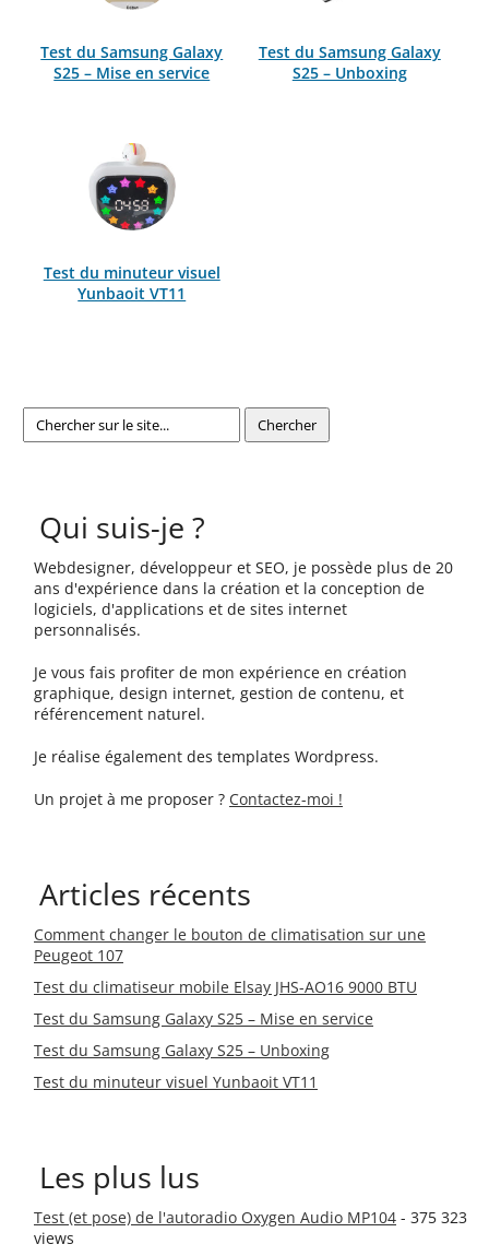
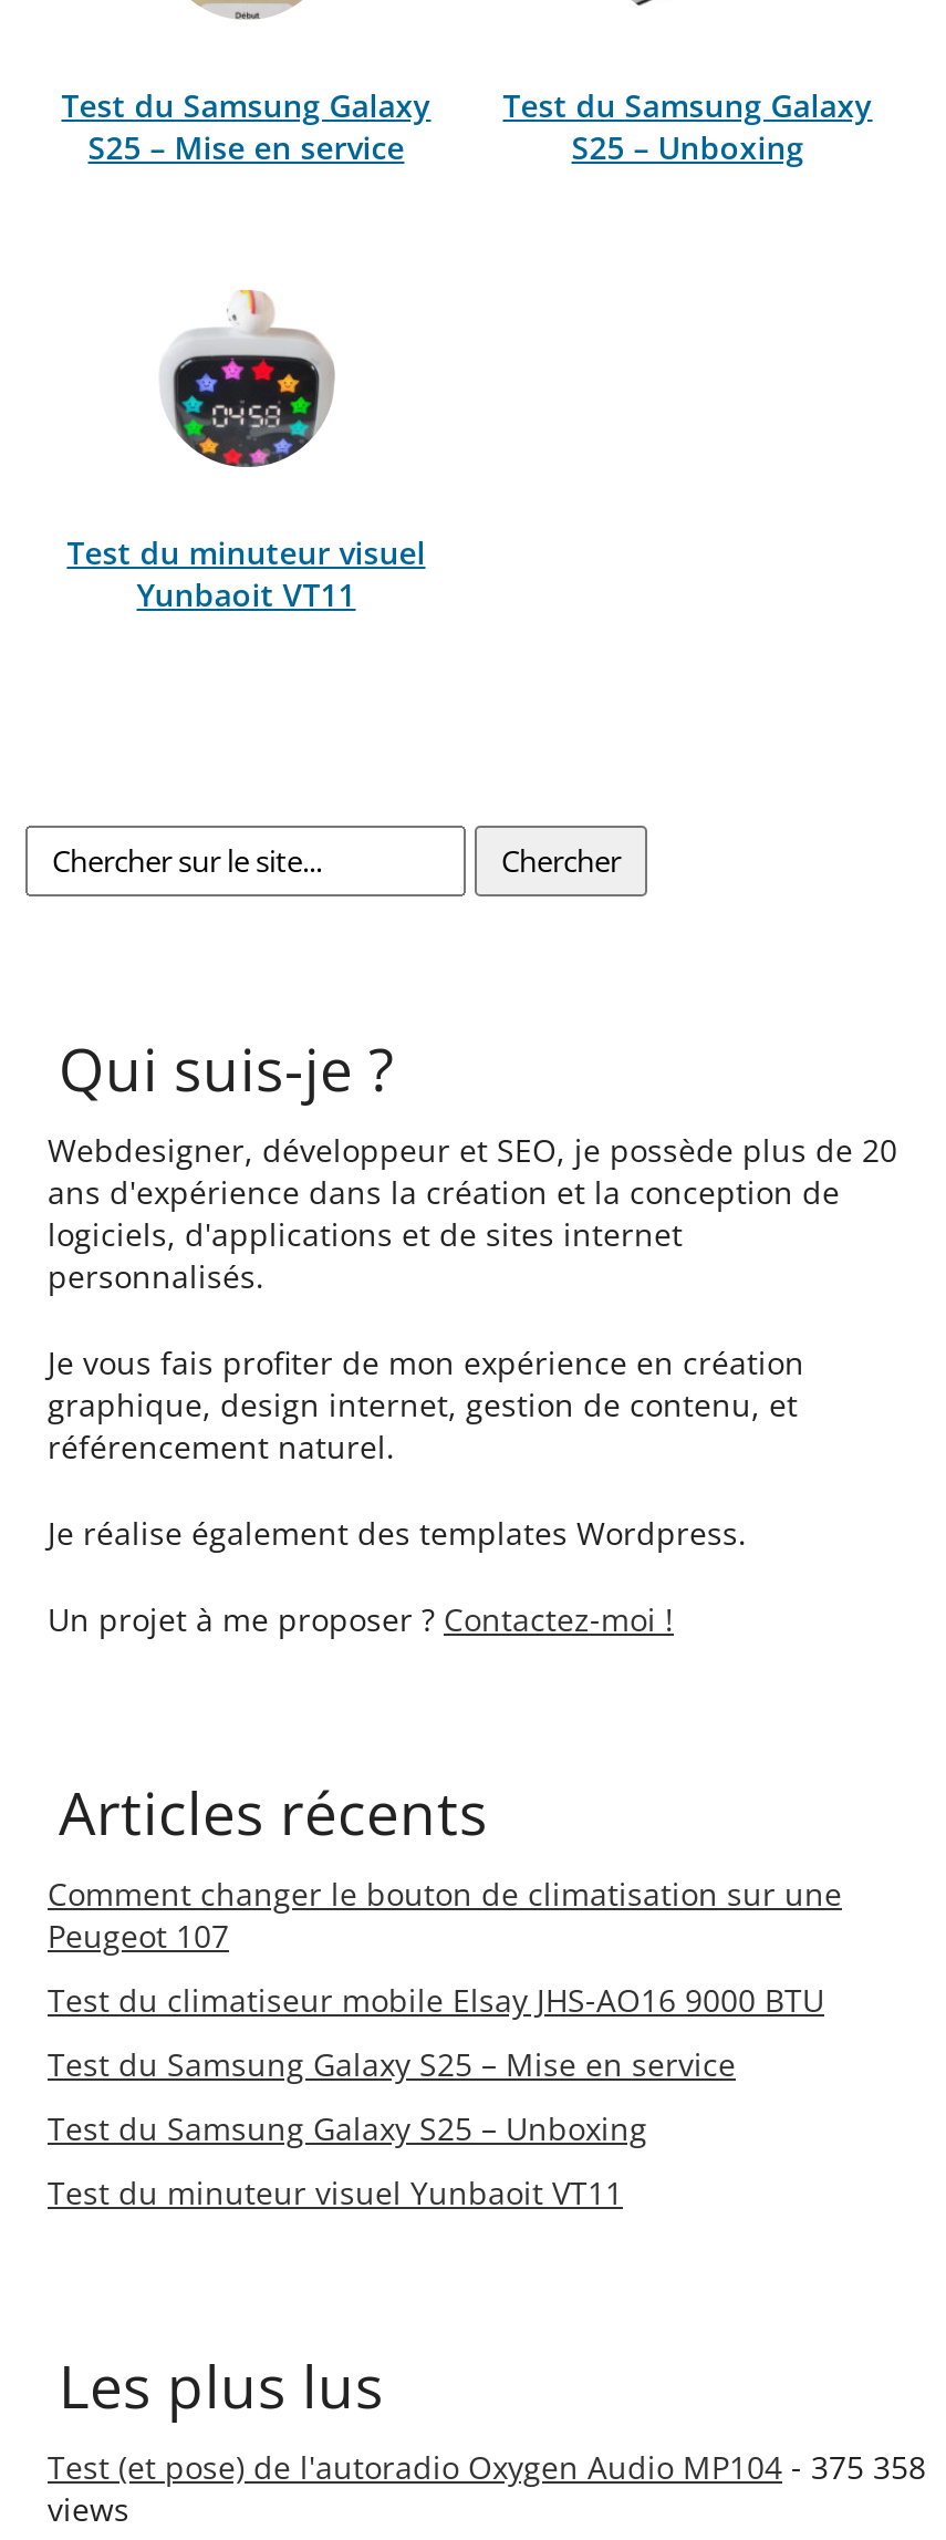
- Test (et pose) de l'autoradio Oxygen Audio MP104 - 375 323
+ Test (et pose) de l'autoradio Oxygen Audio MP104 - 375 358
